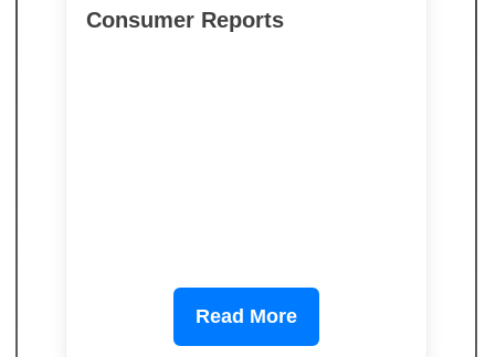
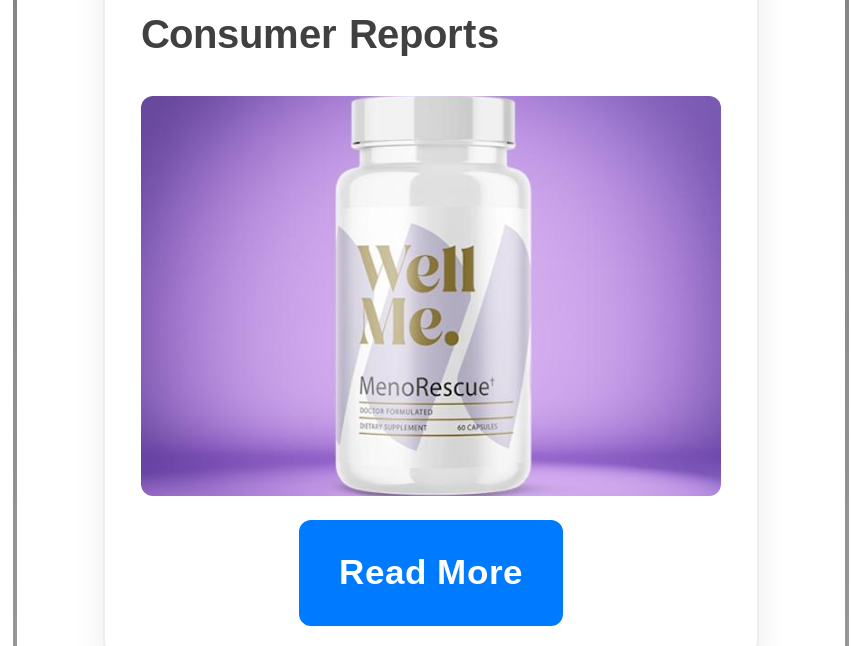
+ [image]
